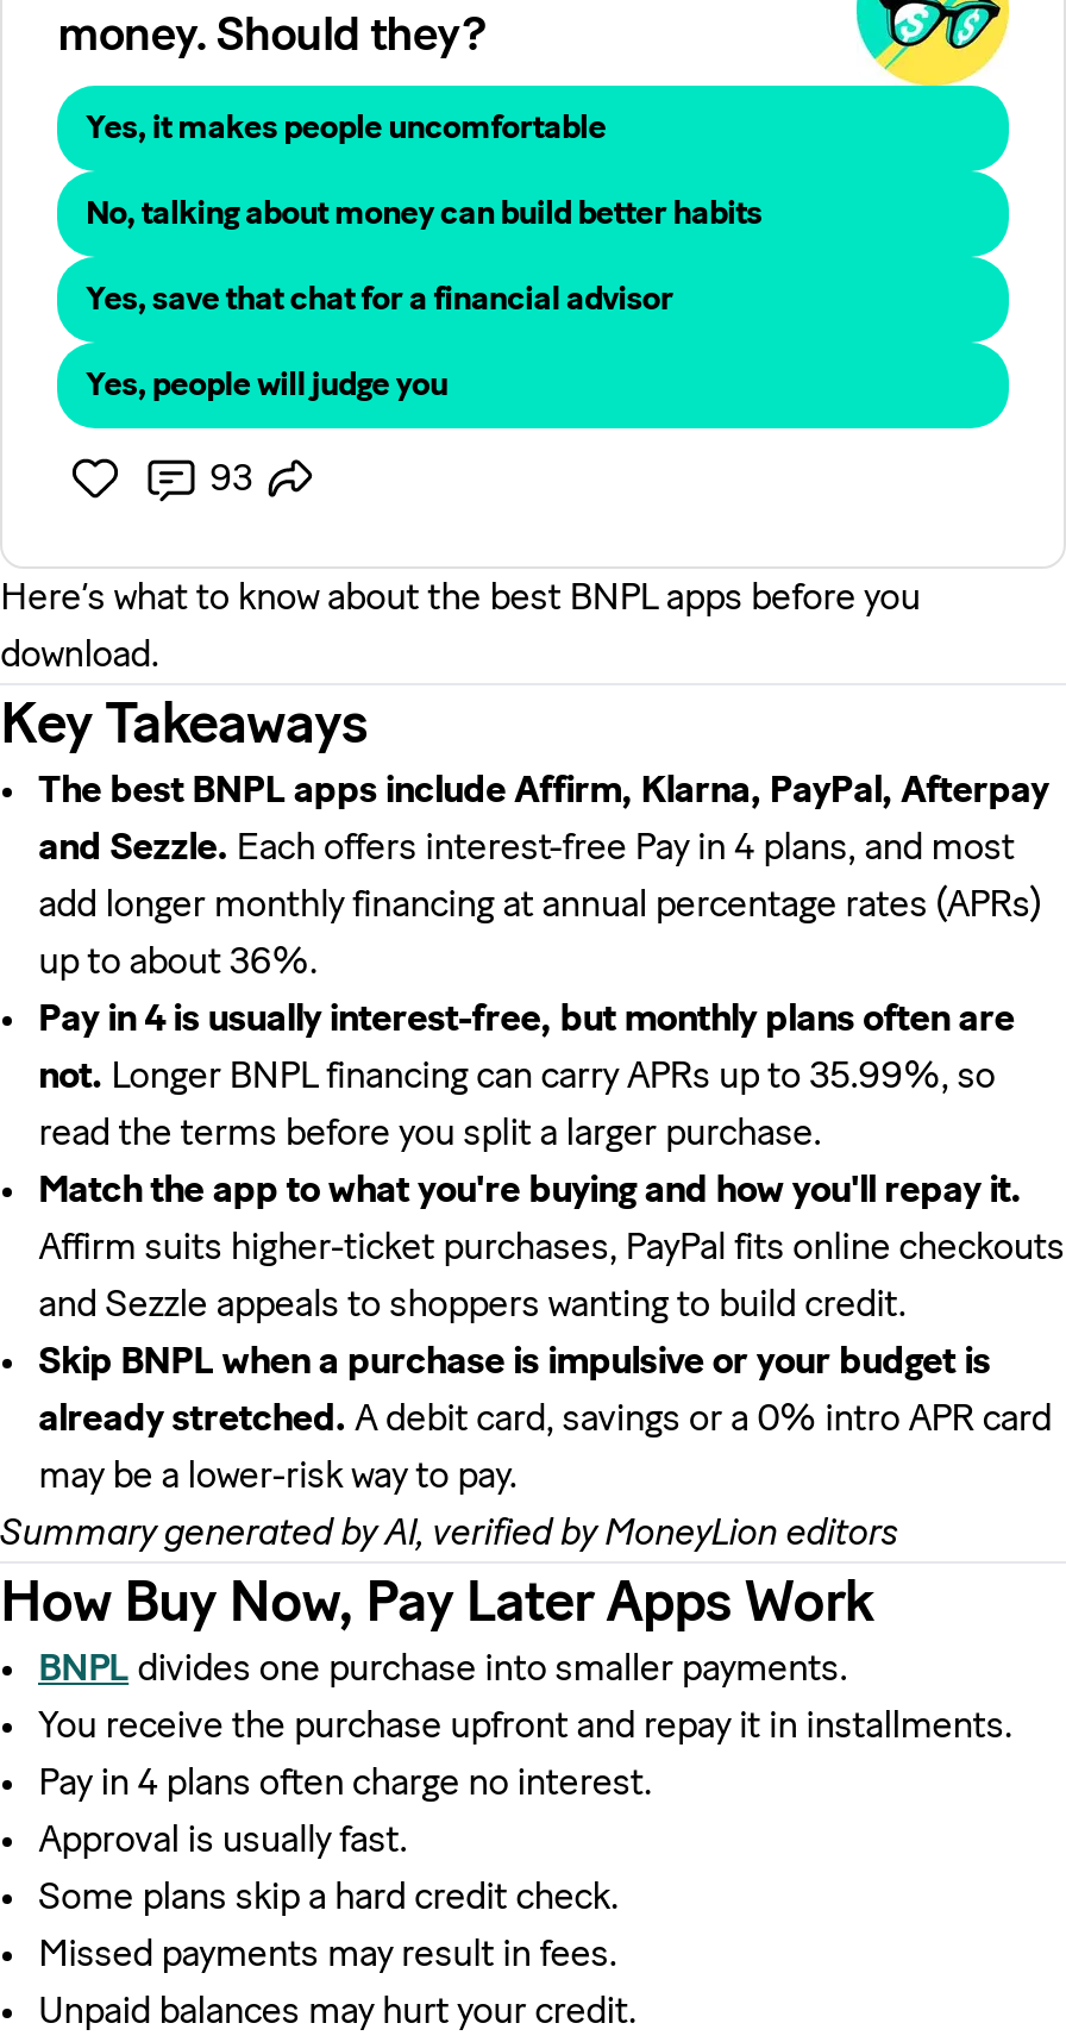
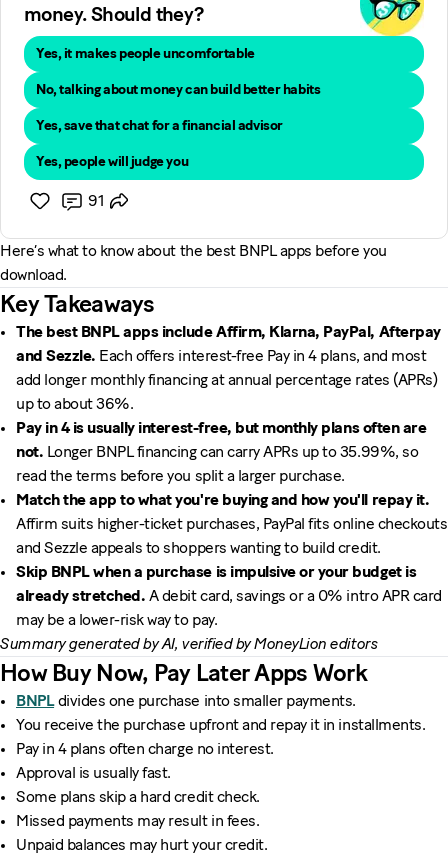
- 93
+ 91
